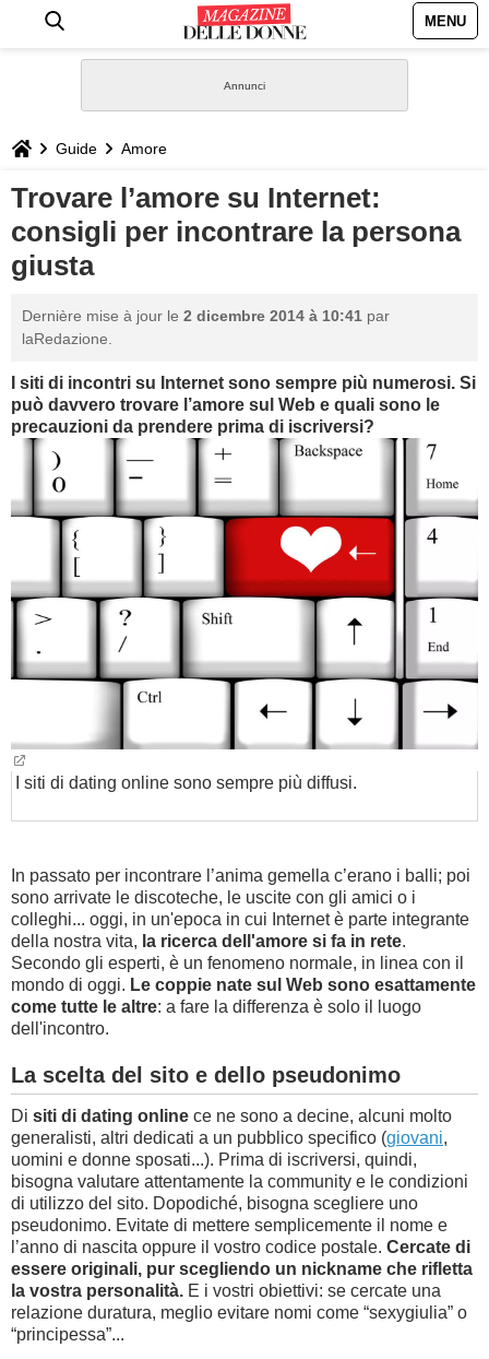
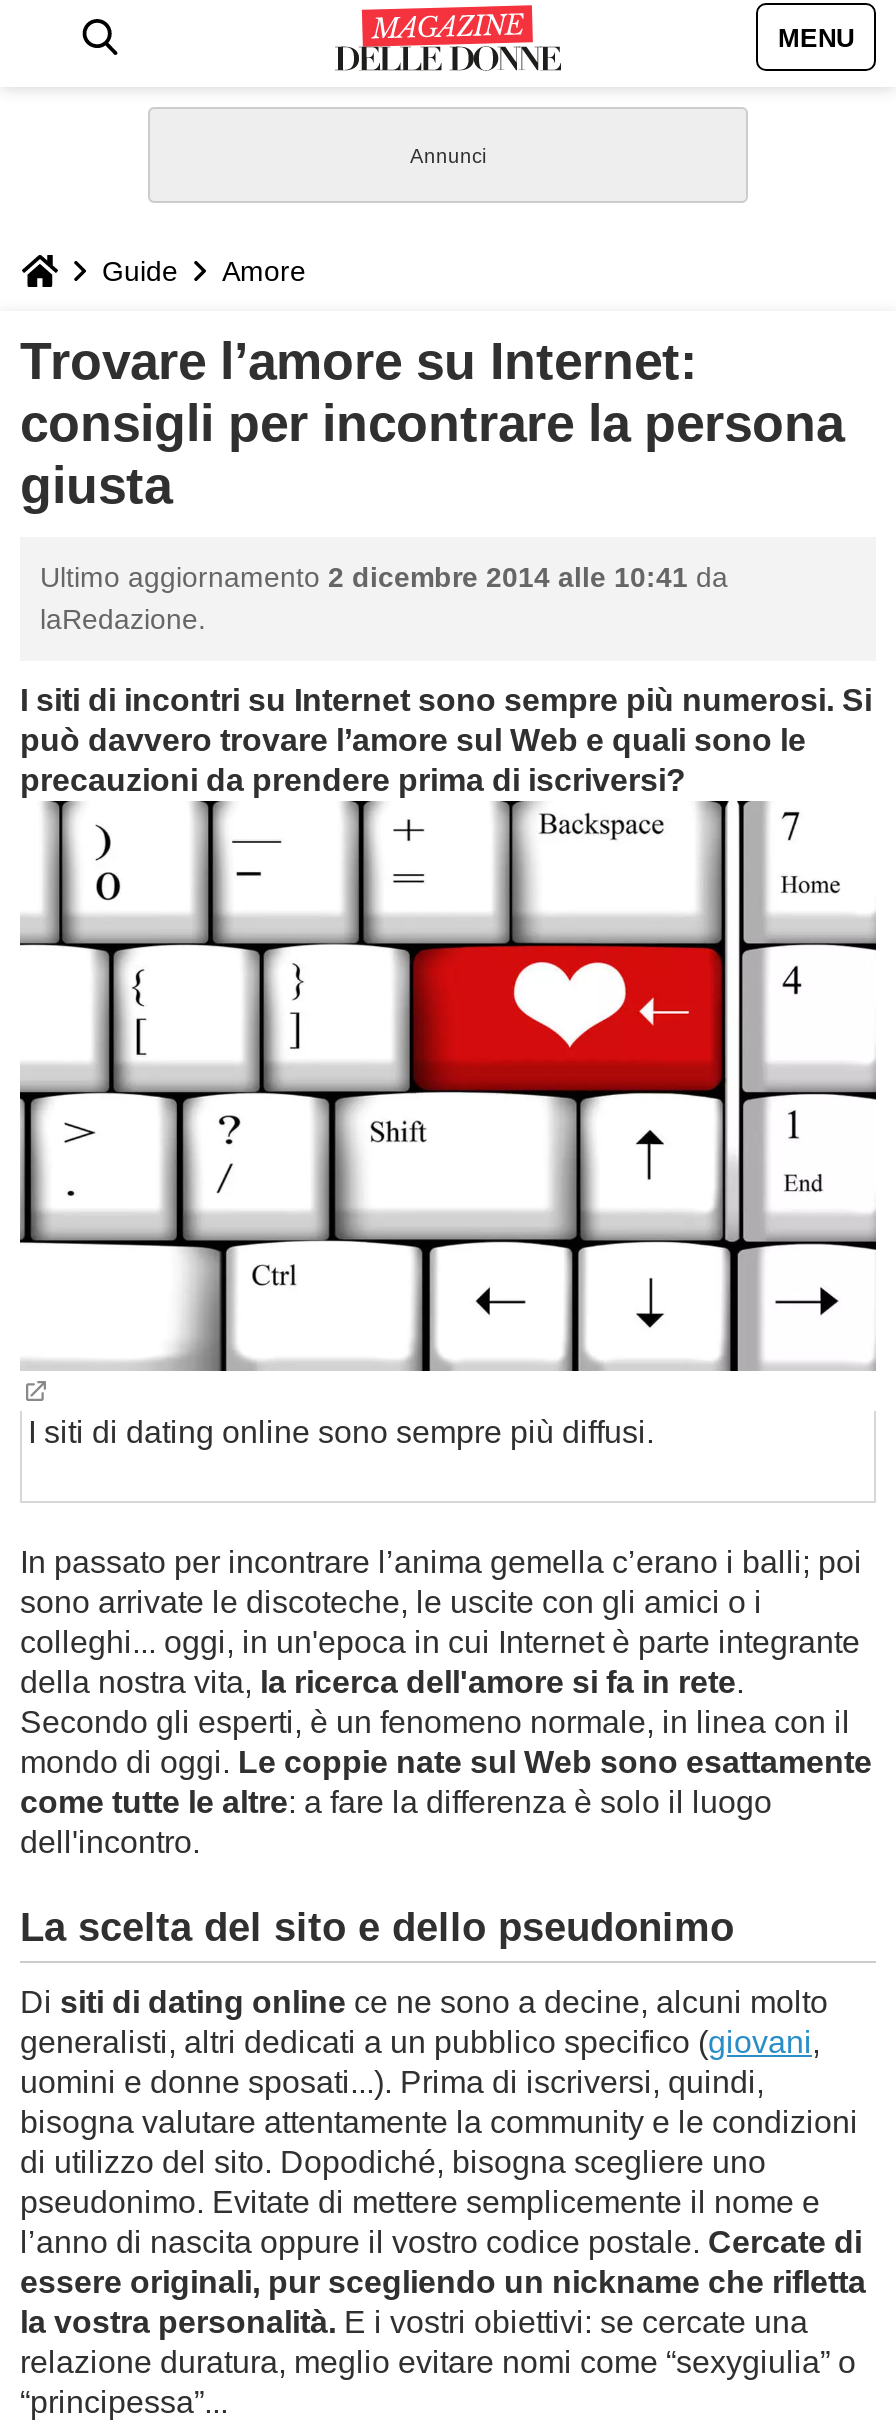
- Dernière mise à jour le 2 dicembre 2014 à 10:41 par
+ Ultimo aggiornamento 2 dicembre 2014 alle 10:41 da
